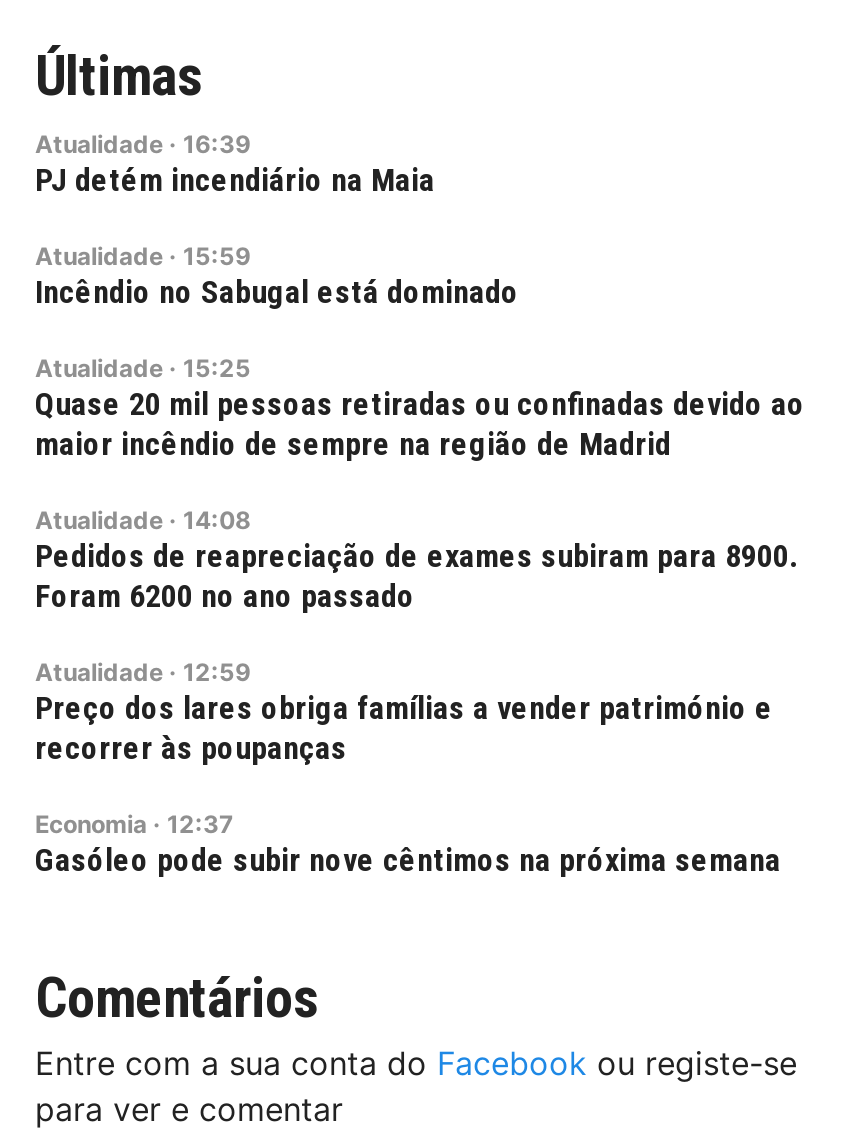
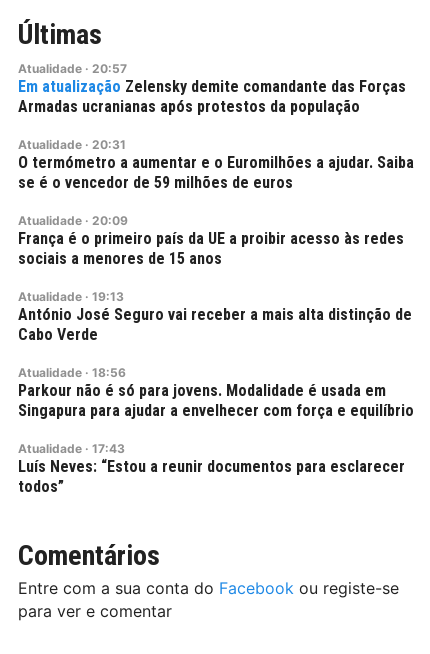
- Atualidade · 16:39
- PJ detém incendiário na Maia
+ Atualidade · 20:57
+ Zelensky demite comandante das Forças
+ Armadas ucranianas após protestos da população

- Atualidade · 15:59
- Incêndio no Sabugal está dominado
+ Atualidade · 20:31
+ O termómetro a aumentar e o Euromilhões a ajudar. Saiba
+ se é o vencedor de 59 milhões de euros

- Atualidade · 15:25
- Quase 20 mil pessoas retiradas ou confinadas devido ao
- maior incêndio de sempre na região de Madrid
+ Atualidade · 20:09
+ França é o primeiro país da UE a proibir acesso às redes
+ sociais a menores de 15 anos

- Atualidade · 14:08
- Pedidos de reapreciação de exames subiram para 8900.
- Foram 6200 no ano passado
+ Atualidade · 19:13
+ António José Seguro vai receber a mais alta distinção de
+ Cabo Verde

- Atualidade · 12:59
- Preço dos lares obriga famílias a vender património e
- recorrer às poupanças
+ Atualidade · 18:56
+ Parkour não é só para jovens. Modalidade é usada em
+ Singapura para ajudar a envelhecer com força e equilíbrio

- Economia · 12:37
- Gasóleo pode subir nove cêntimos na próxima semana
+ Atualidade · 17:43
+ Luís Neves: “Estou a reunir documentos para esclarecer
+ todos”
